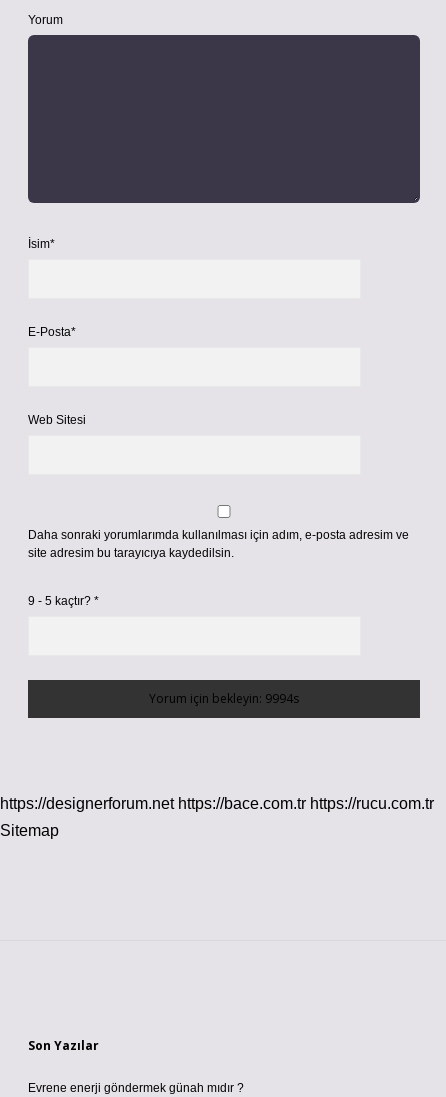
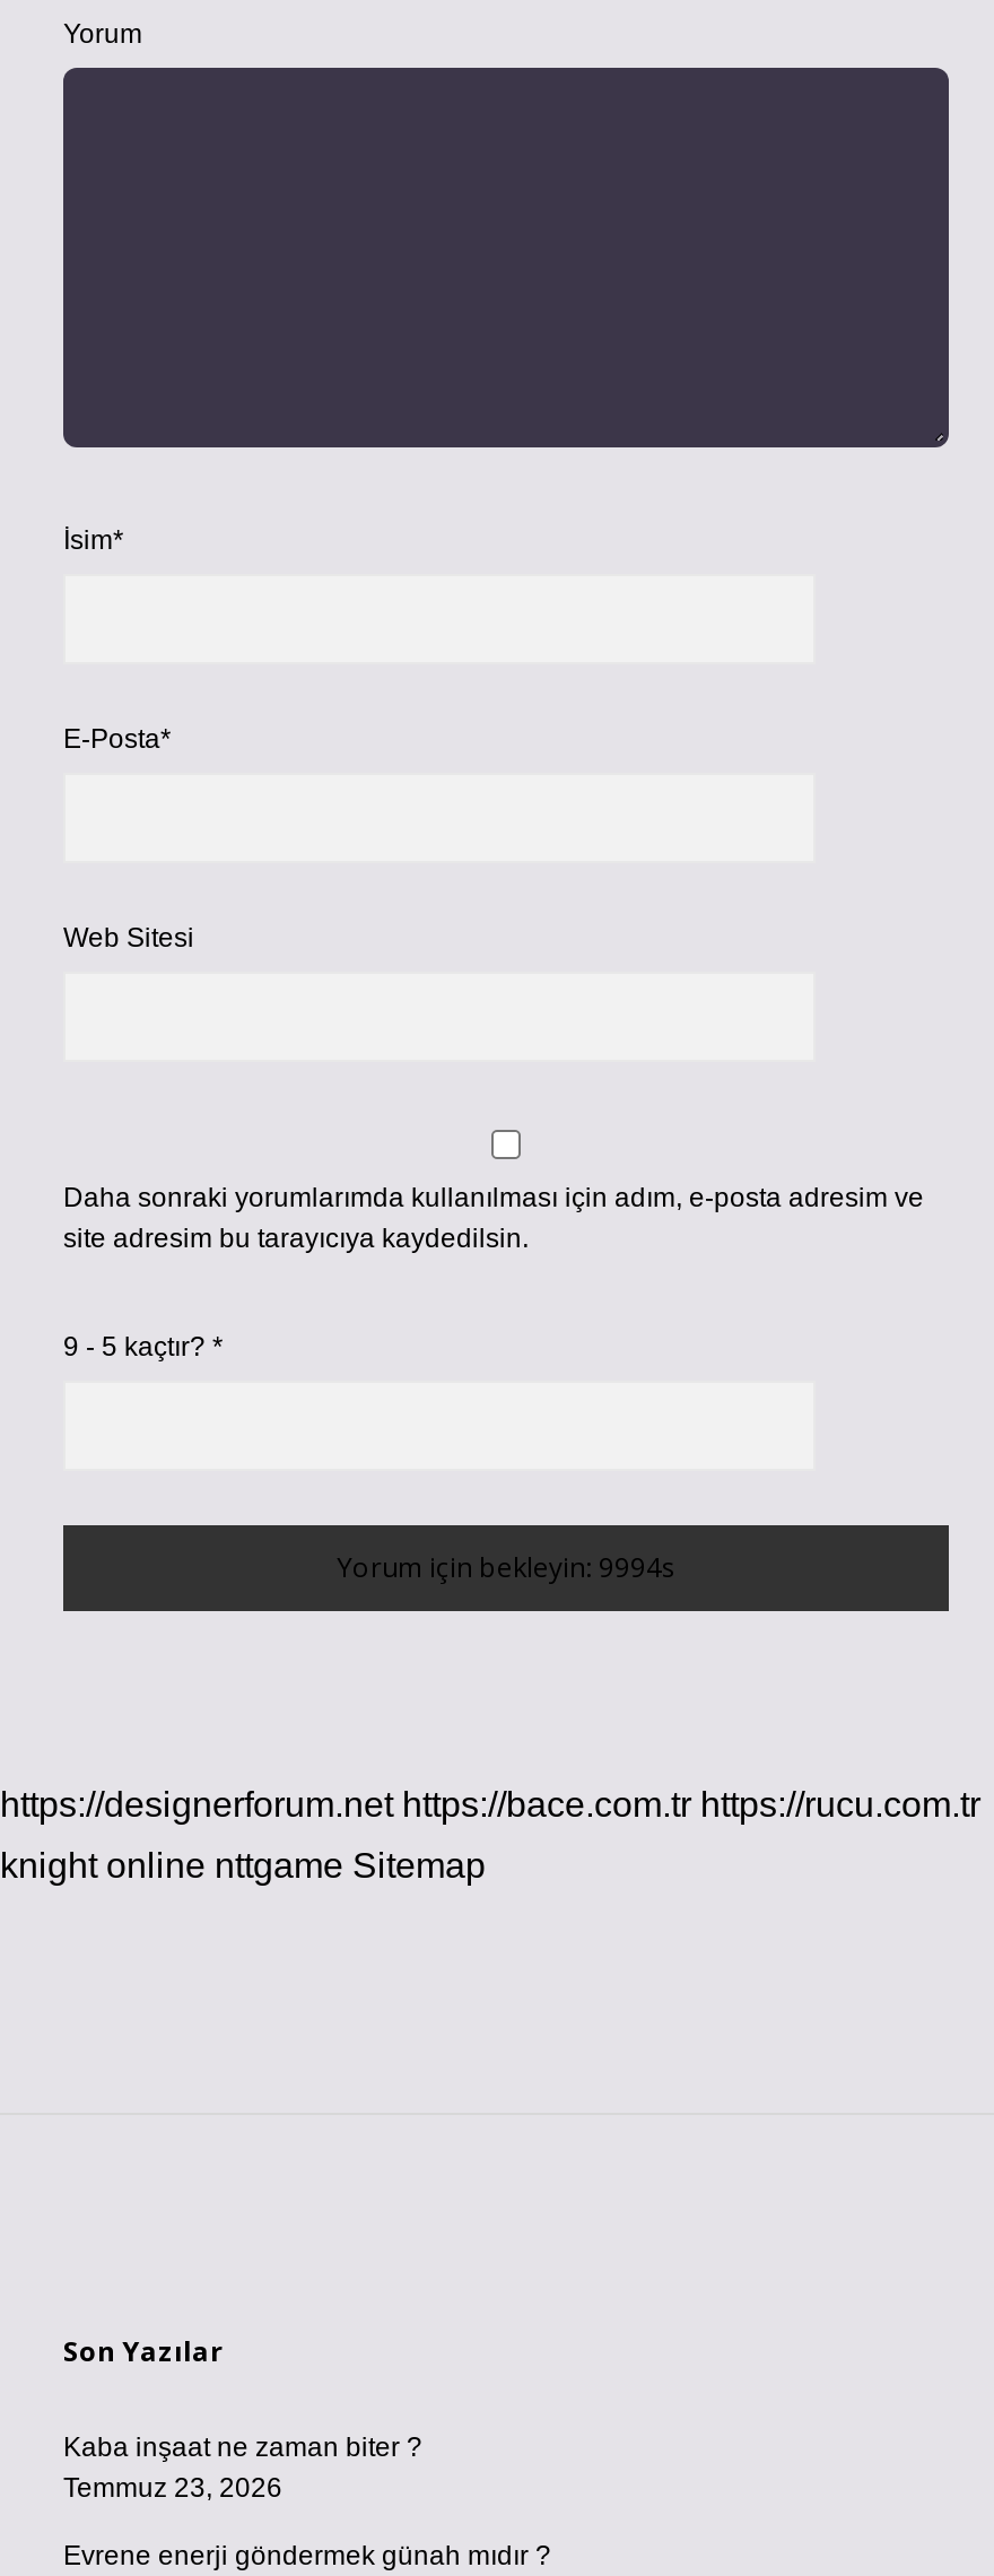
- Sitemap
+ knight online nttgame Sitemap

+ Kaba inşaat ne zaman biter ?
+ Temmuz 23, 2026
